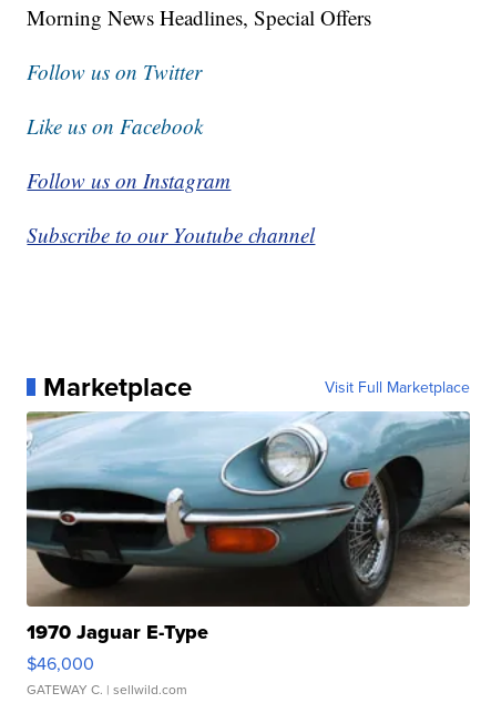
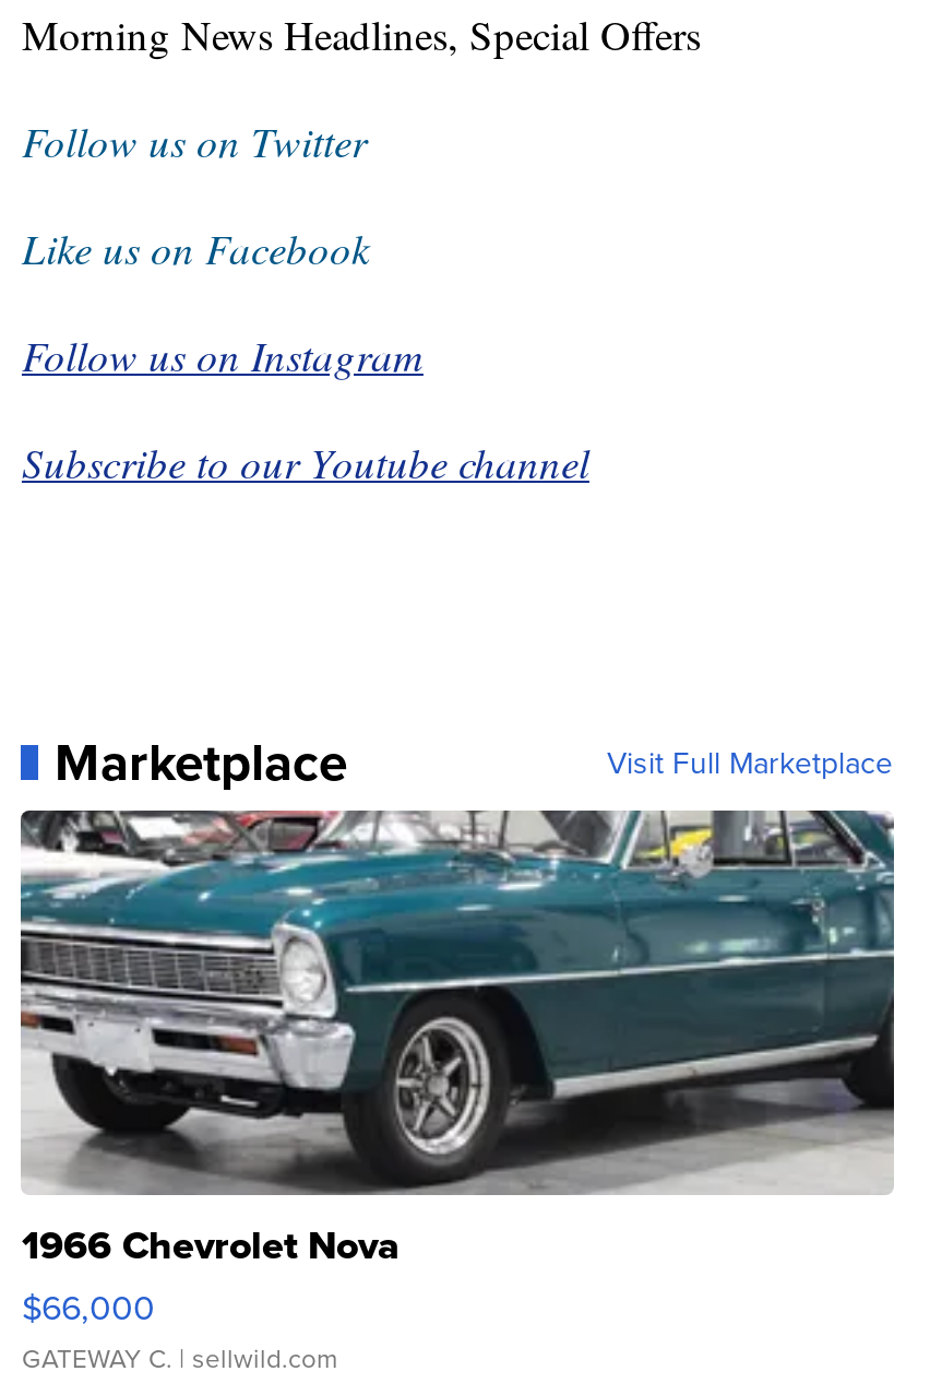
- [image]
- 1970 Jaguar E-Type
- $46,000
+ [image]
+ 1966 Chevrolet Nova
+ $66,000
